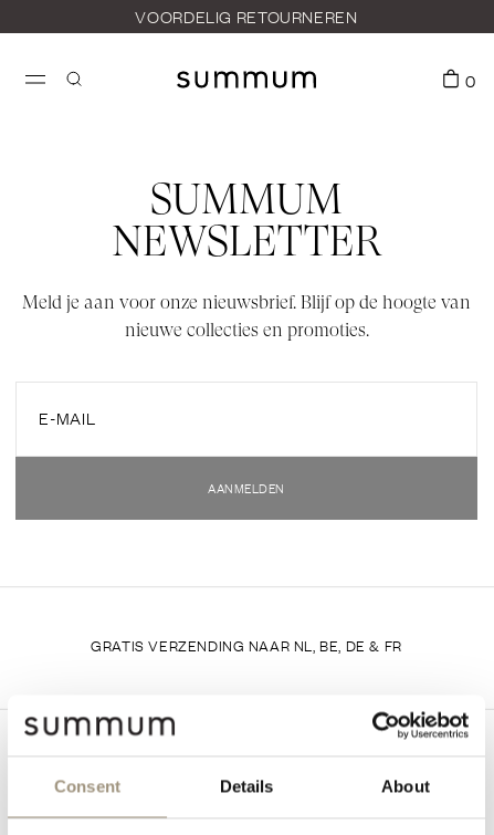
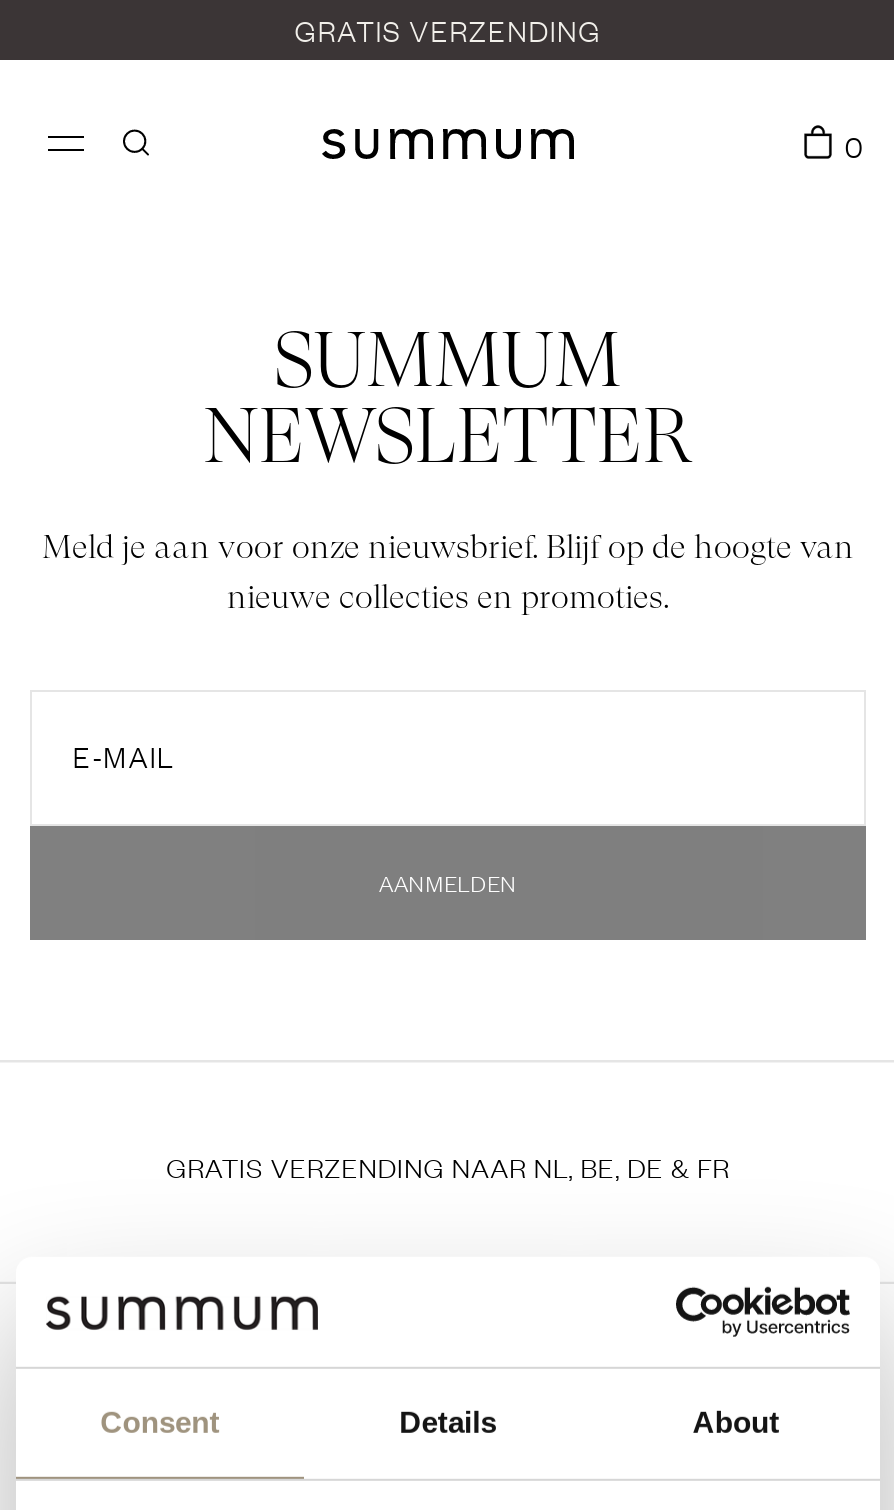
- VOORDELIG RETOURNEREN
+ GRATIS VERZENDING
